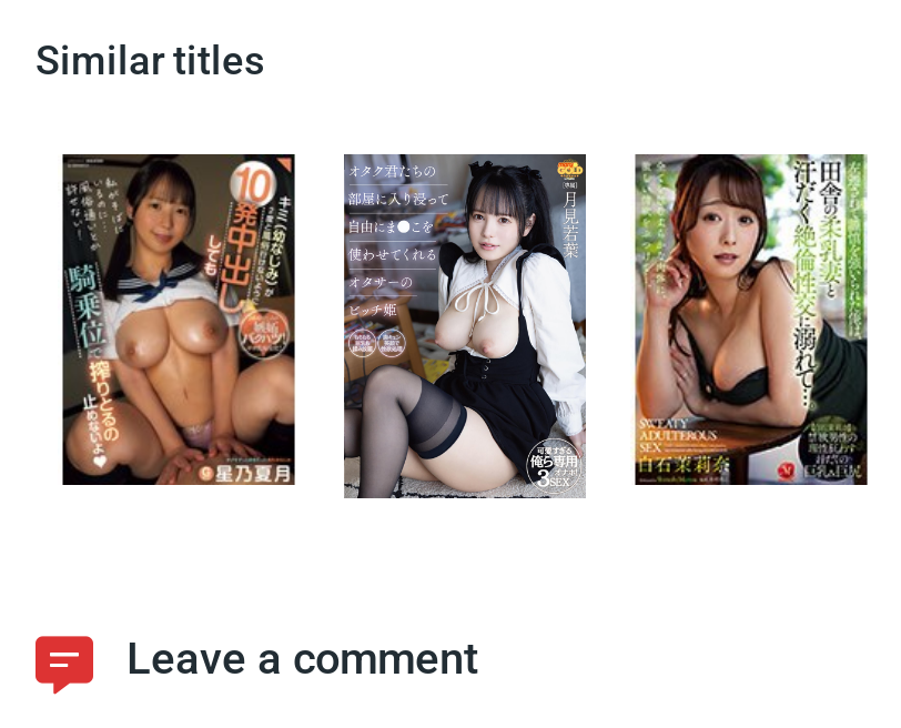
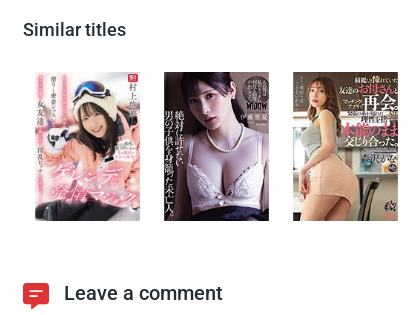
- [image]
+ [image]

- [image]
+ [image]

- [image]
+ [image]
